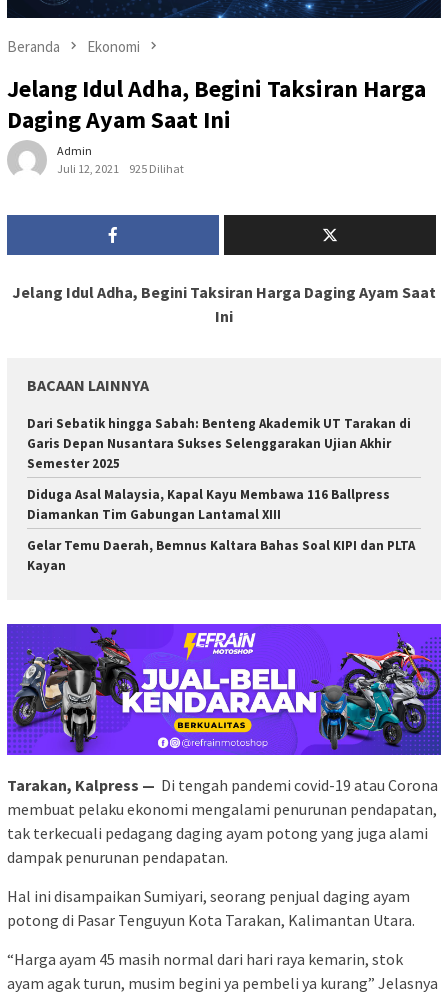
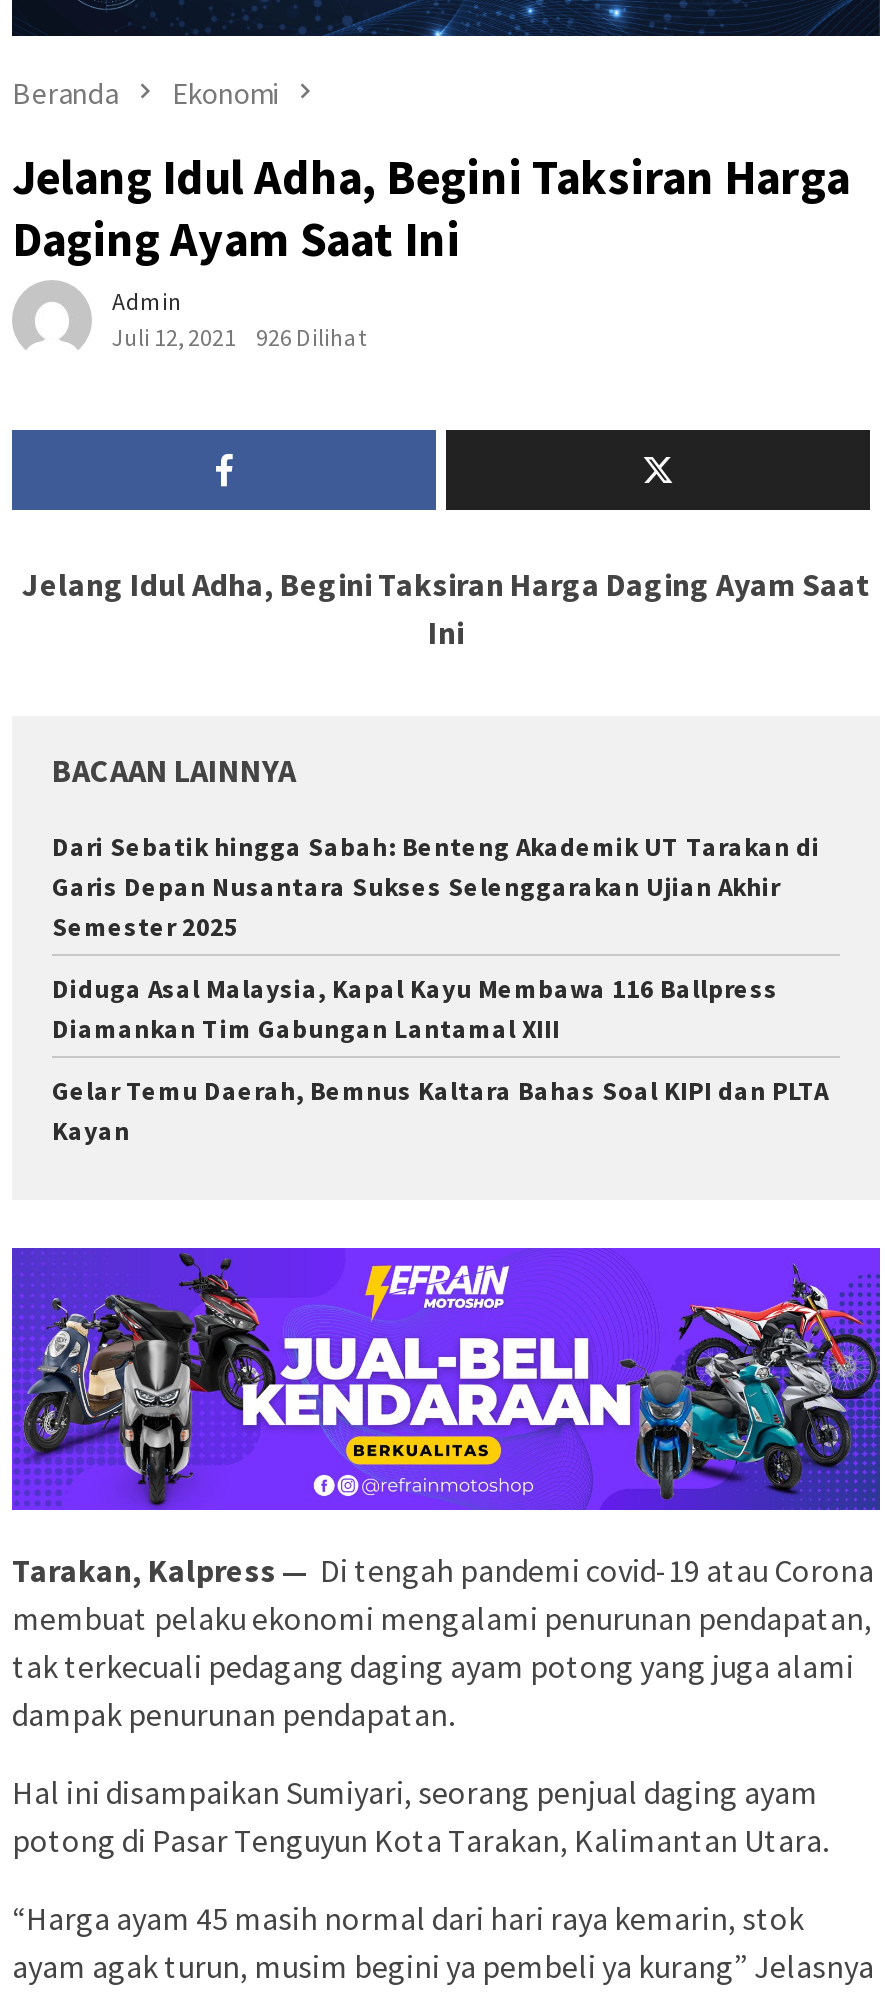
- Juli 12, 2021 925 Dilihat
+ Juli 12, 2021 926 Dilihat
